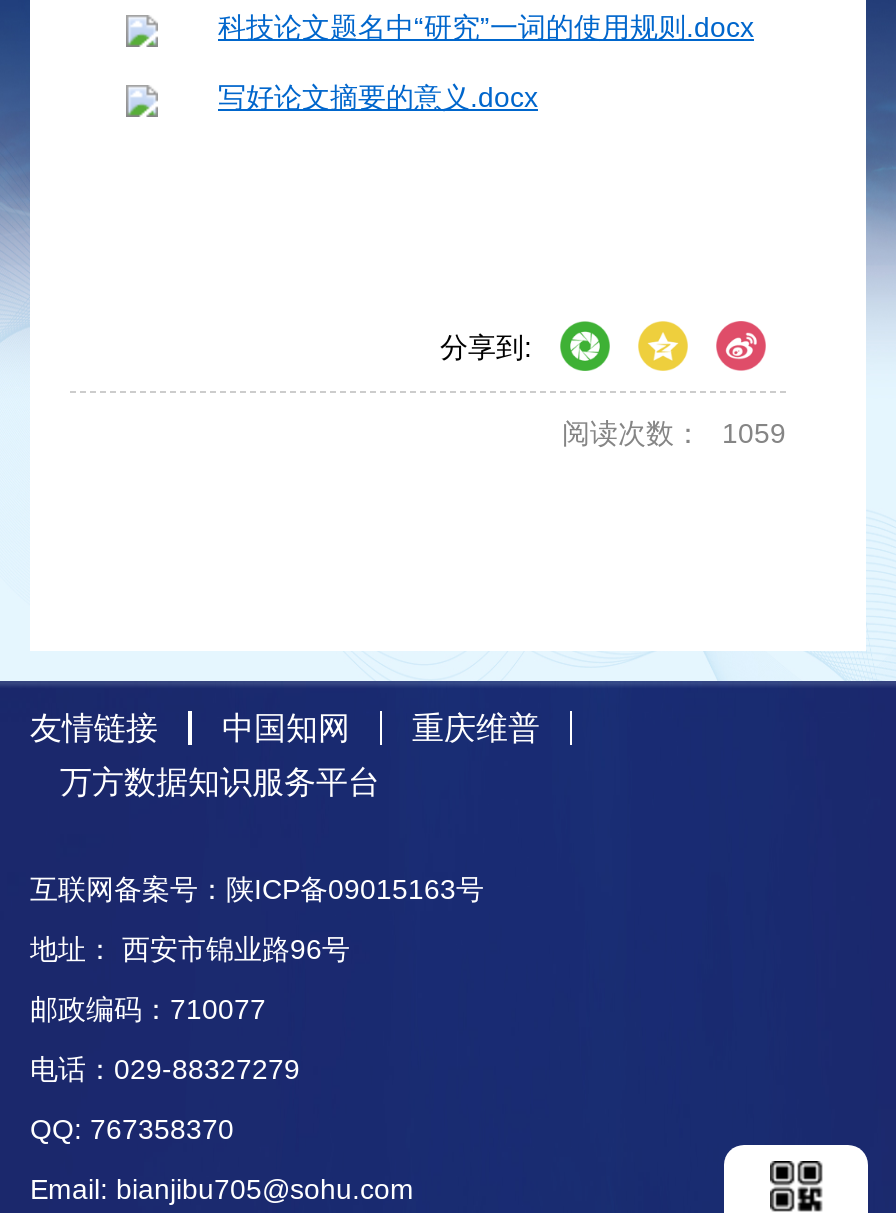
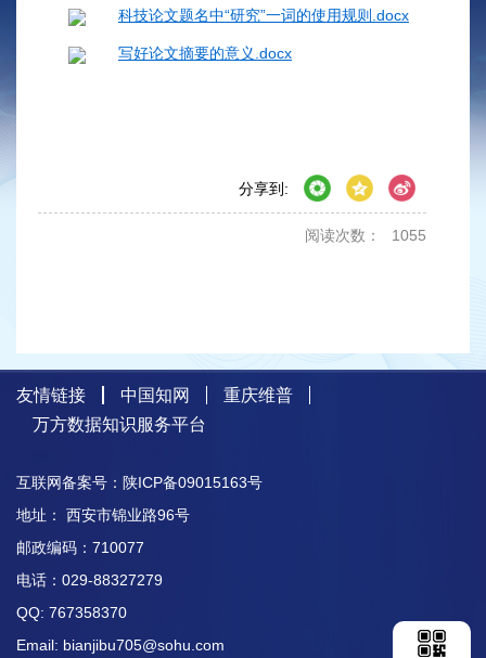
- 阅读次数： 1059
+ 阅读次数： 1055
